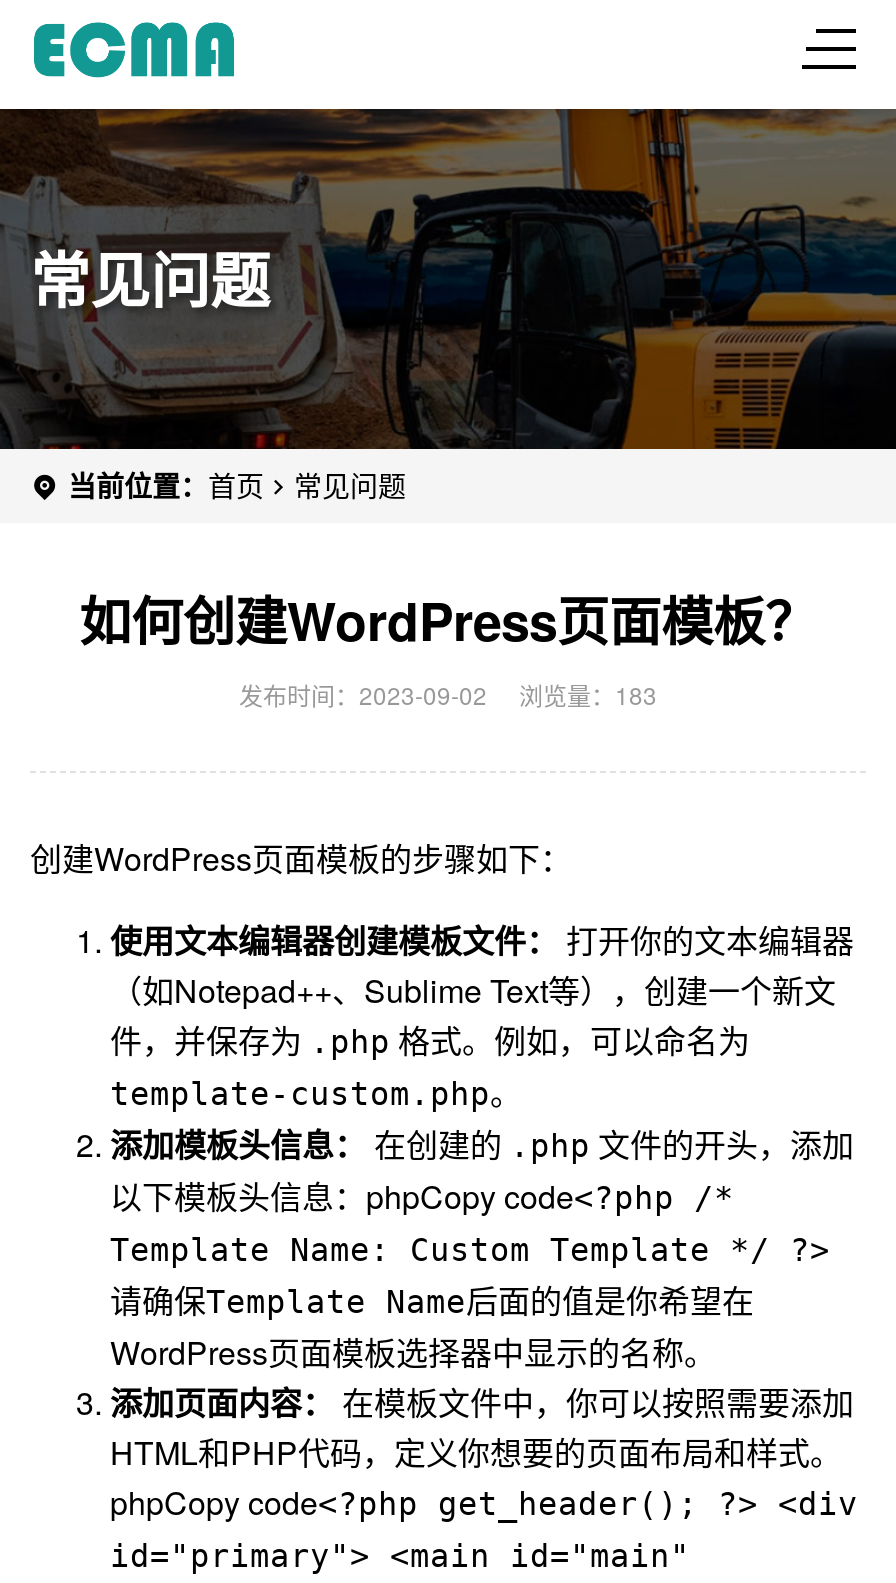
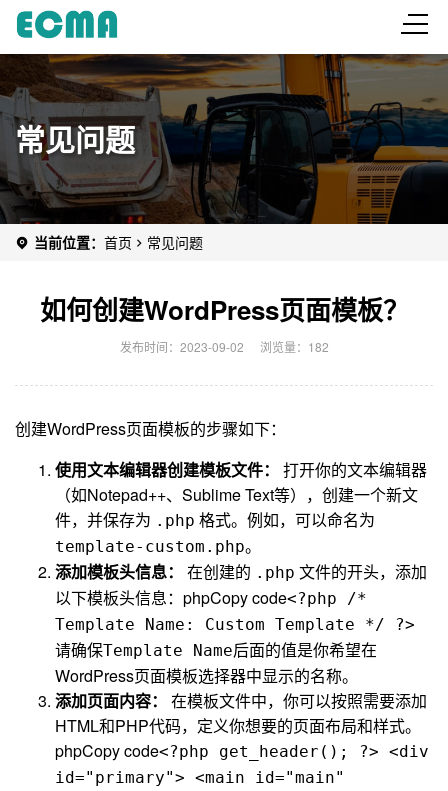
- 发布时间：2023-09-02 浏览量：183
+ 发布时间：2023-09-02 浏览量：182
